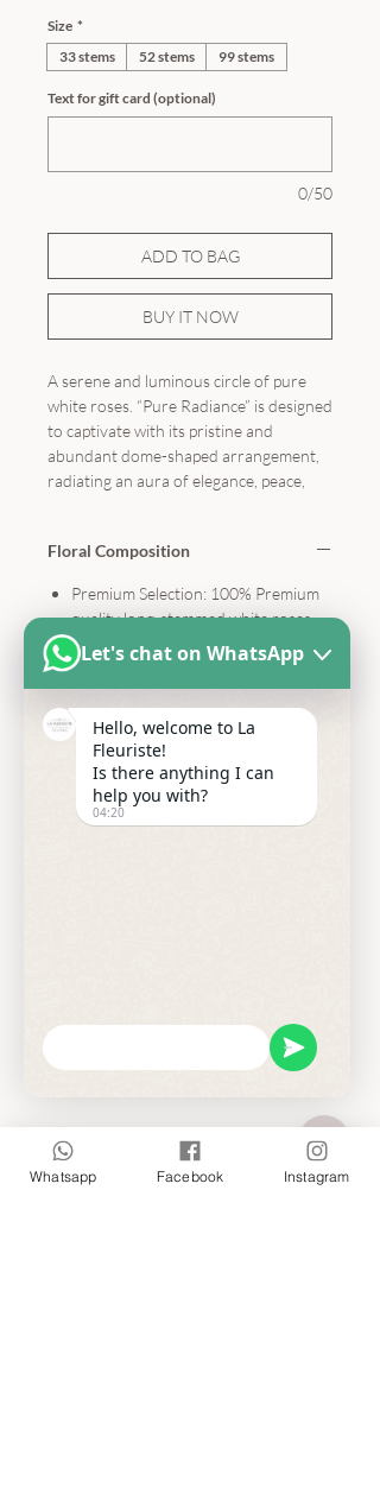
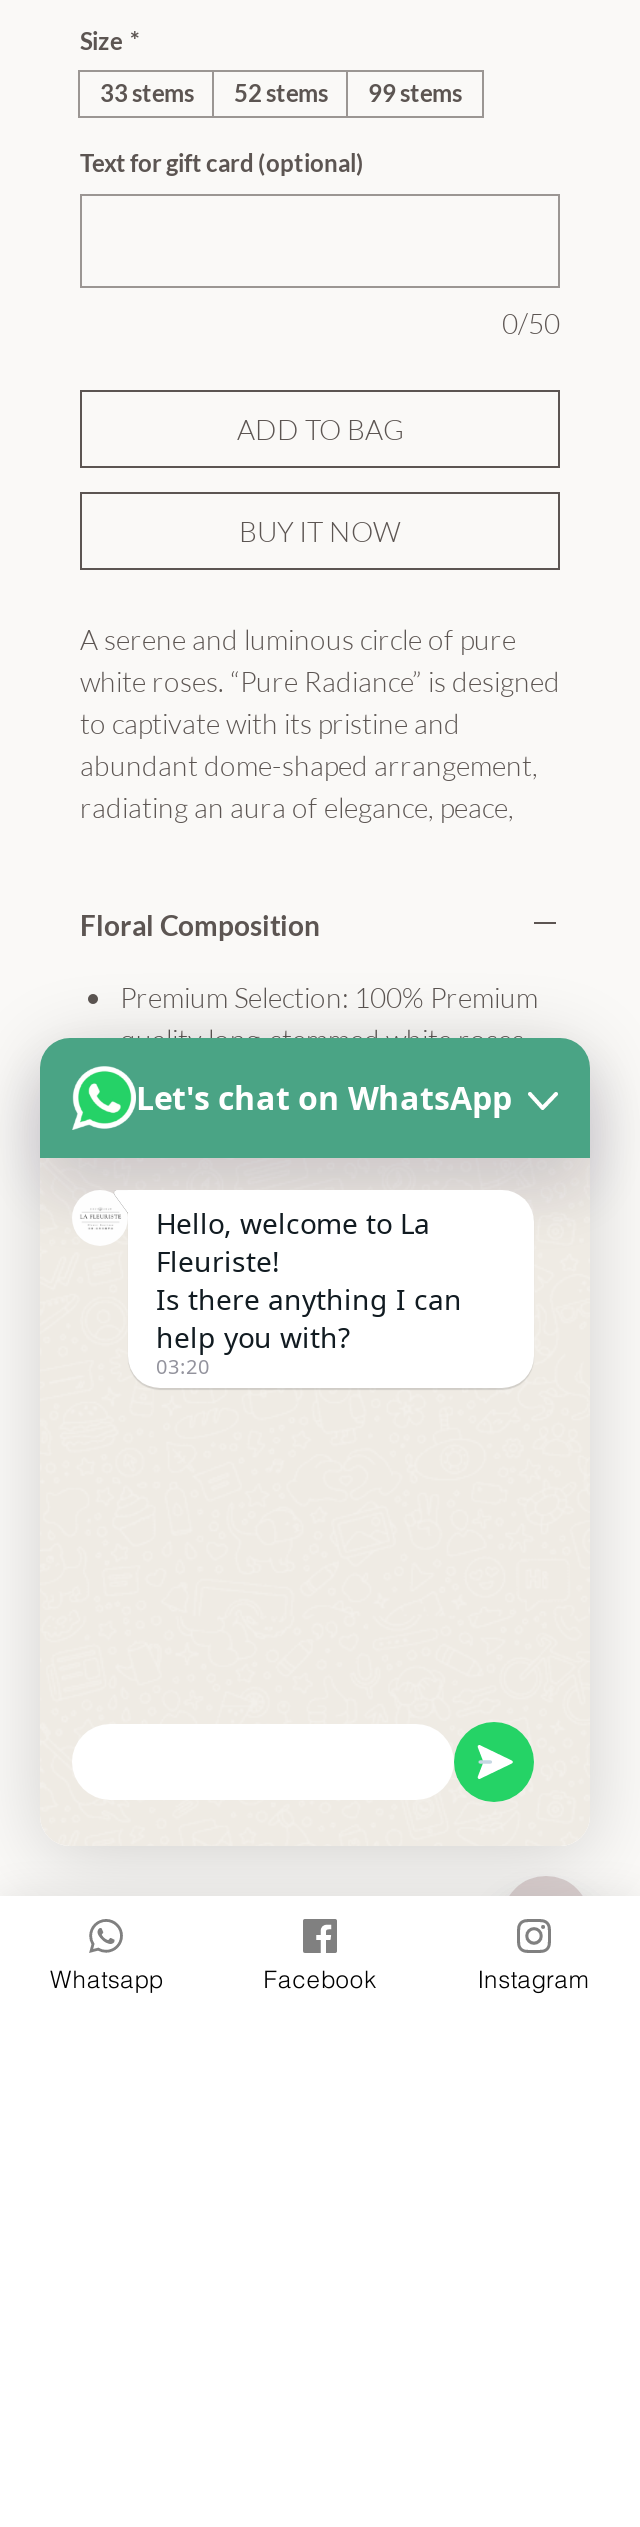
- 04:20
+ 03:20
